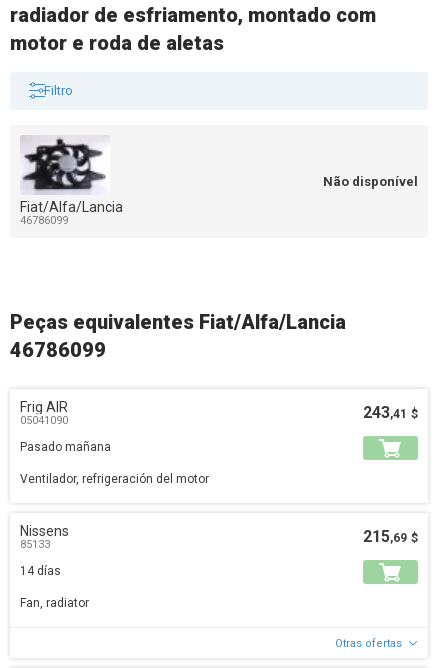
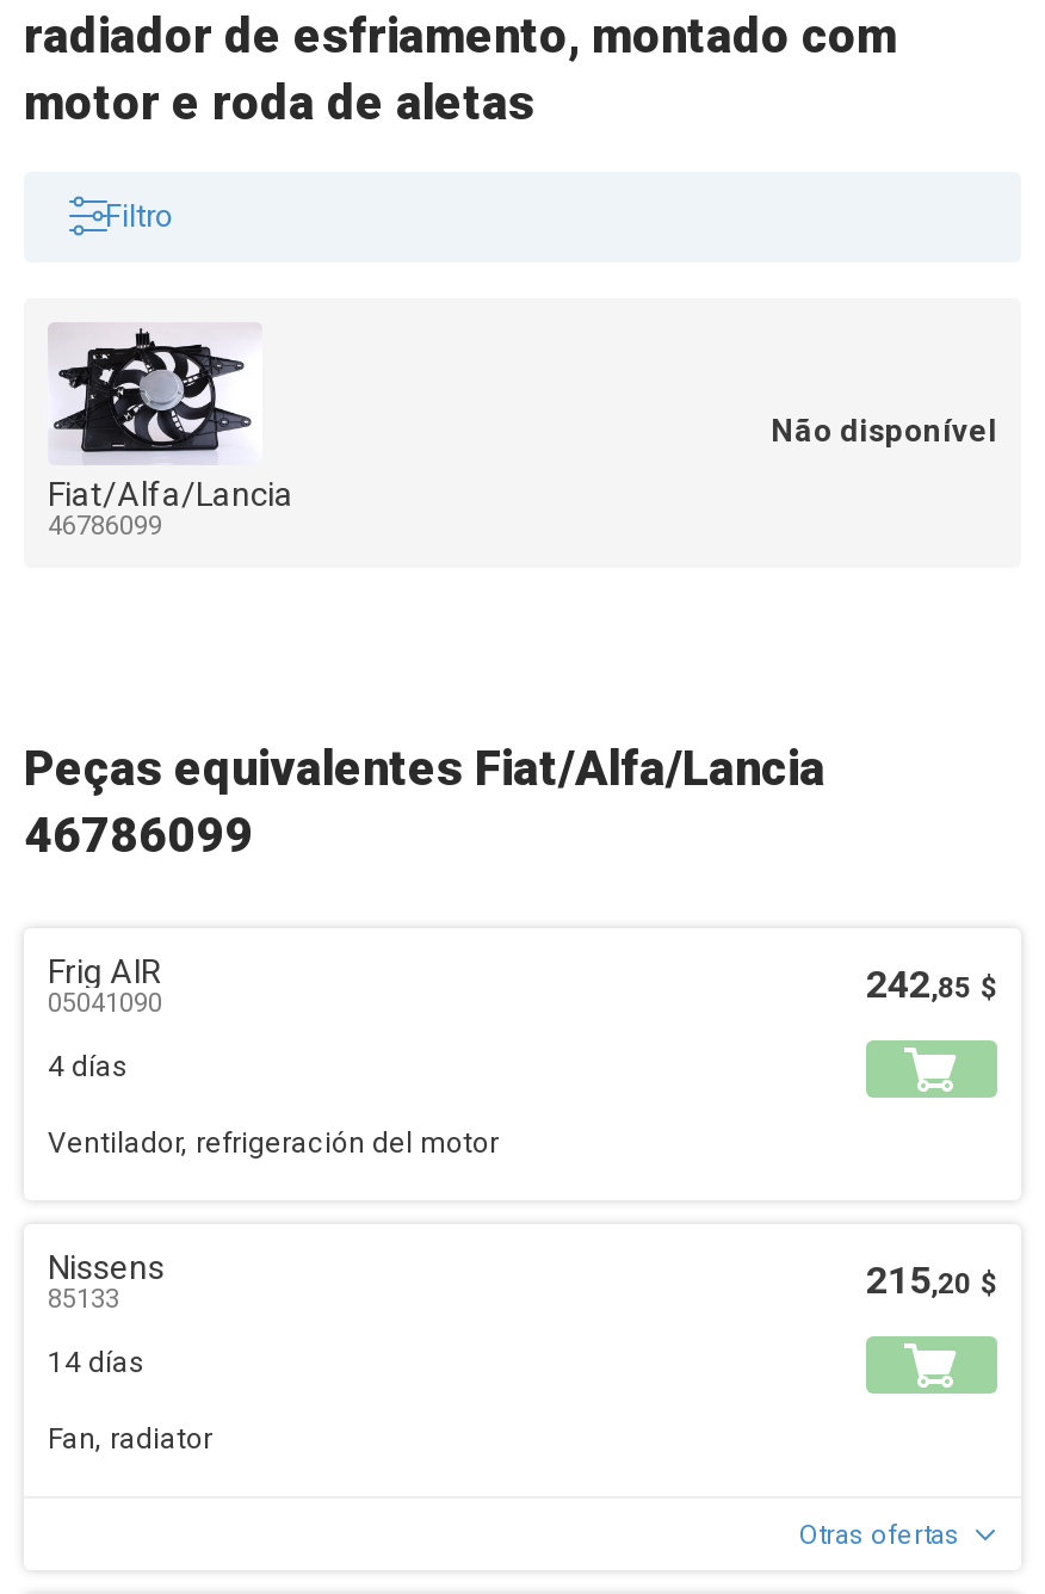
- 243,41 $
+ 242,85 $

- Pasado mañana
+ 4 días

- 215,69 $
+ 215,20 $
